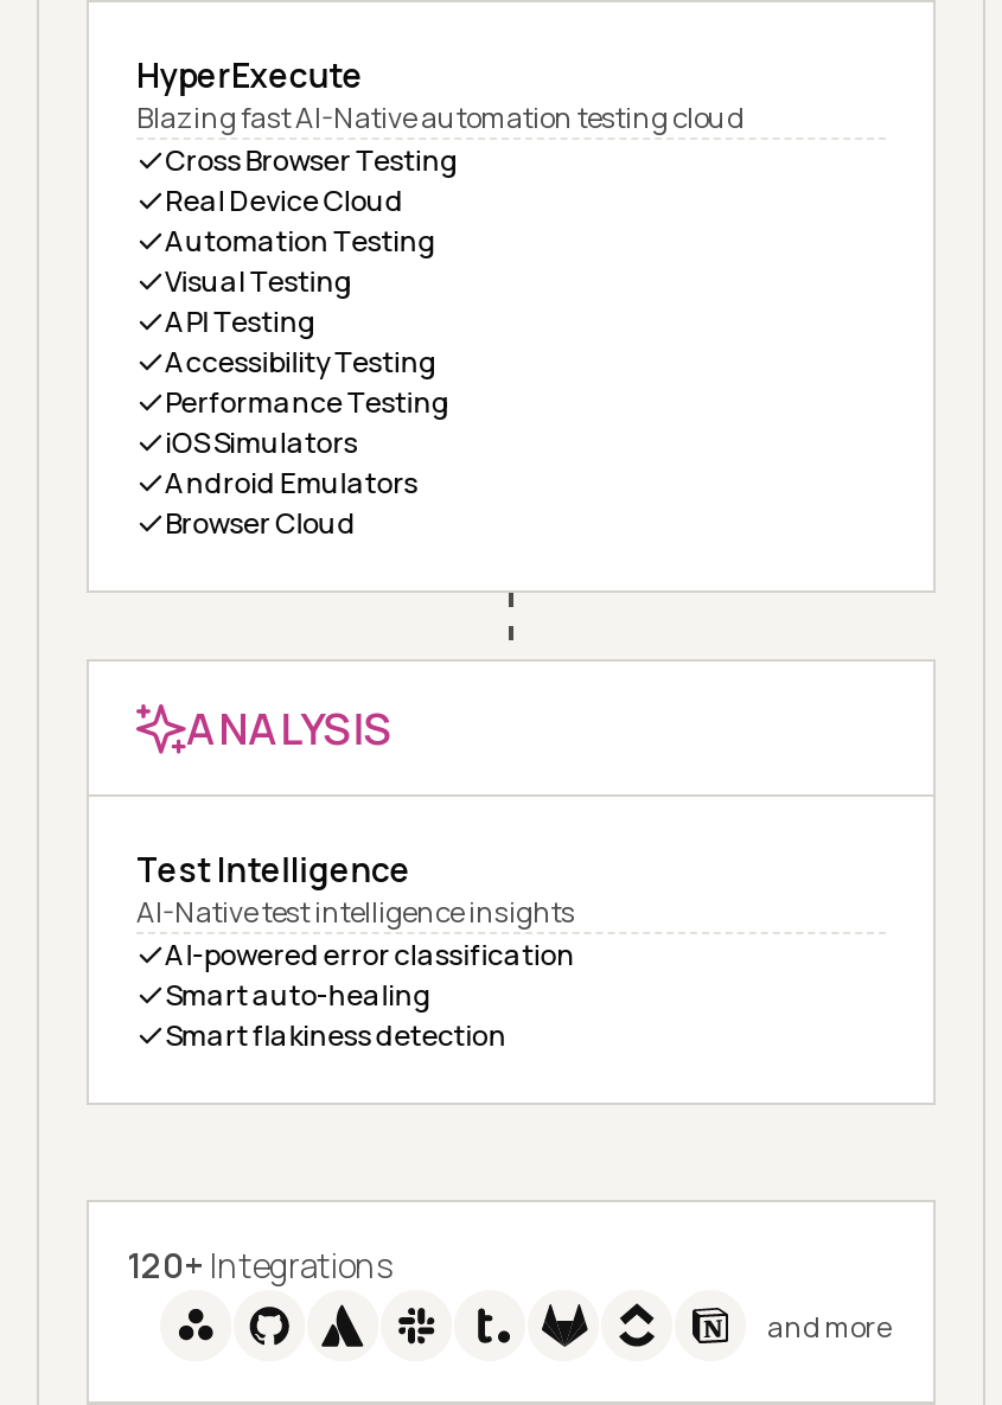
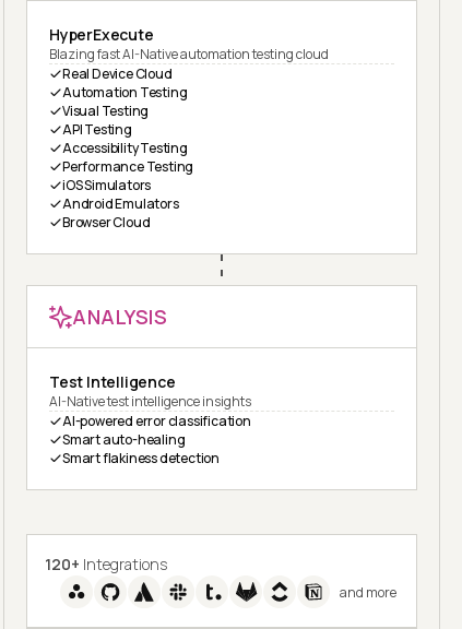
- Cross Browser Testing
